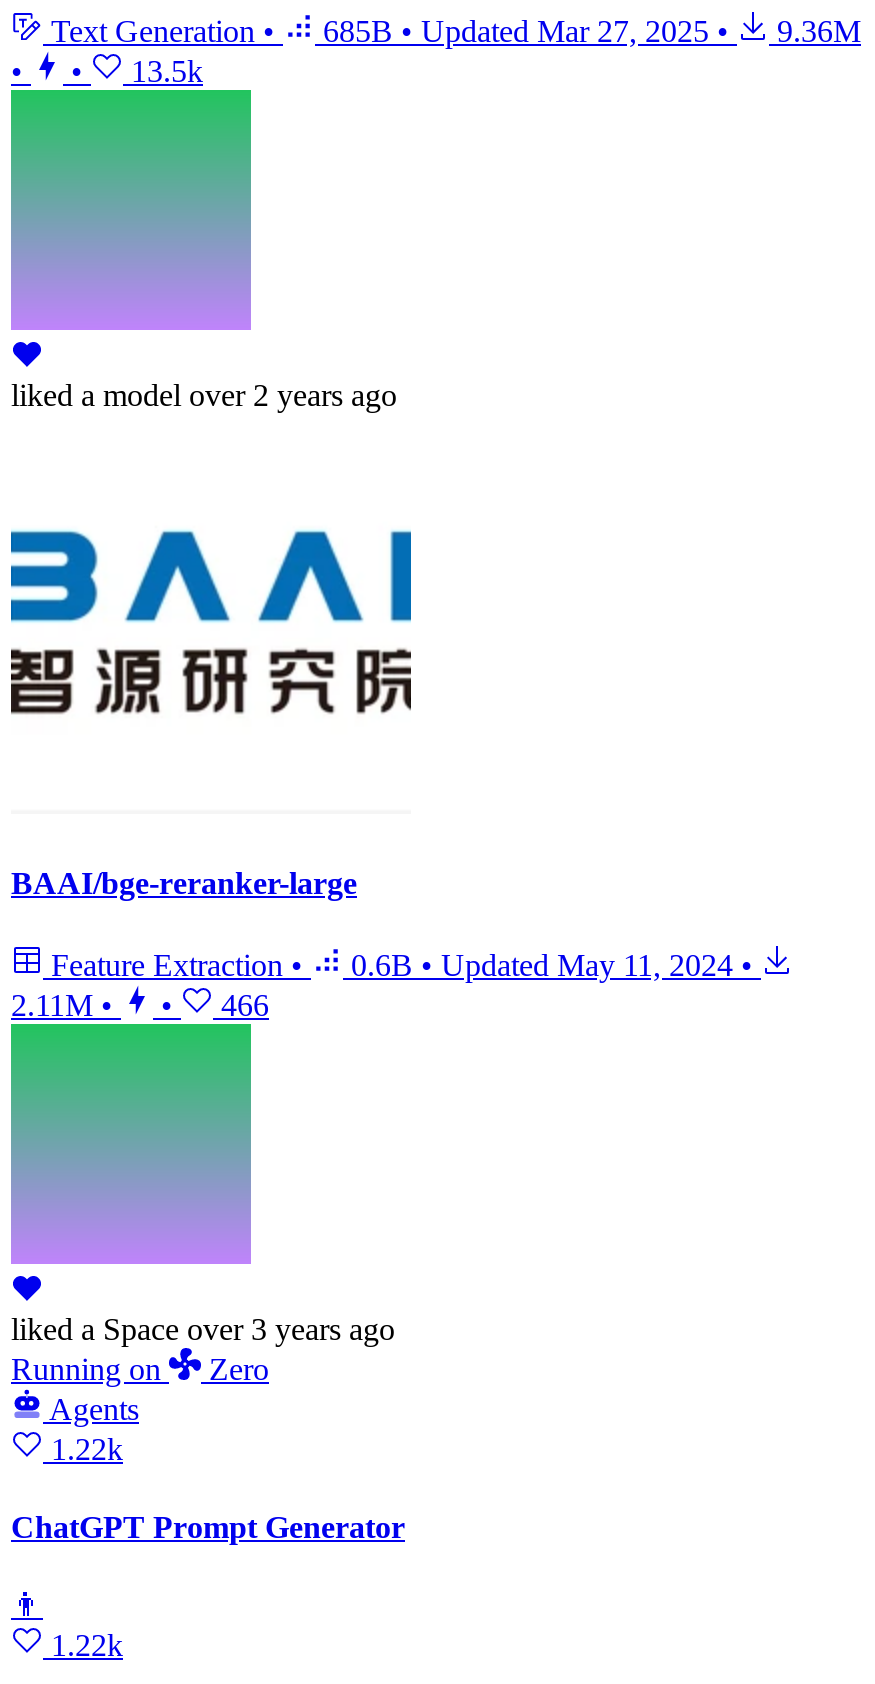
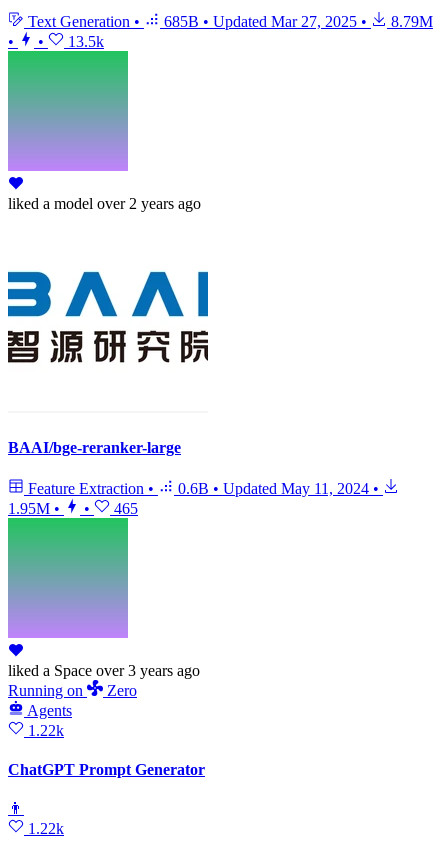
- Text Generation • 685B • Updated Mar 27, 2025 • 9.36M
+ Text Generation • 685B • Updated Mar 27, 2025 • 8.79M

- 2.11M •
+ 1.95M •

- 466
+ 465
